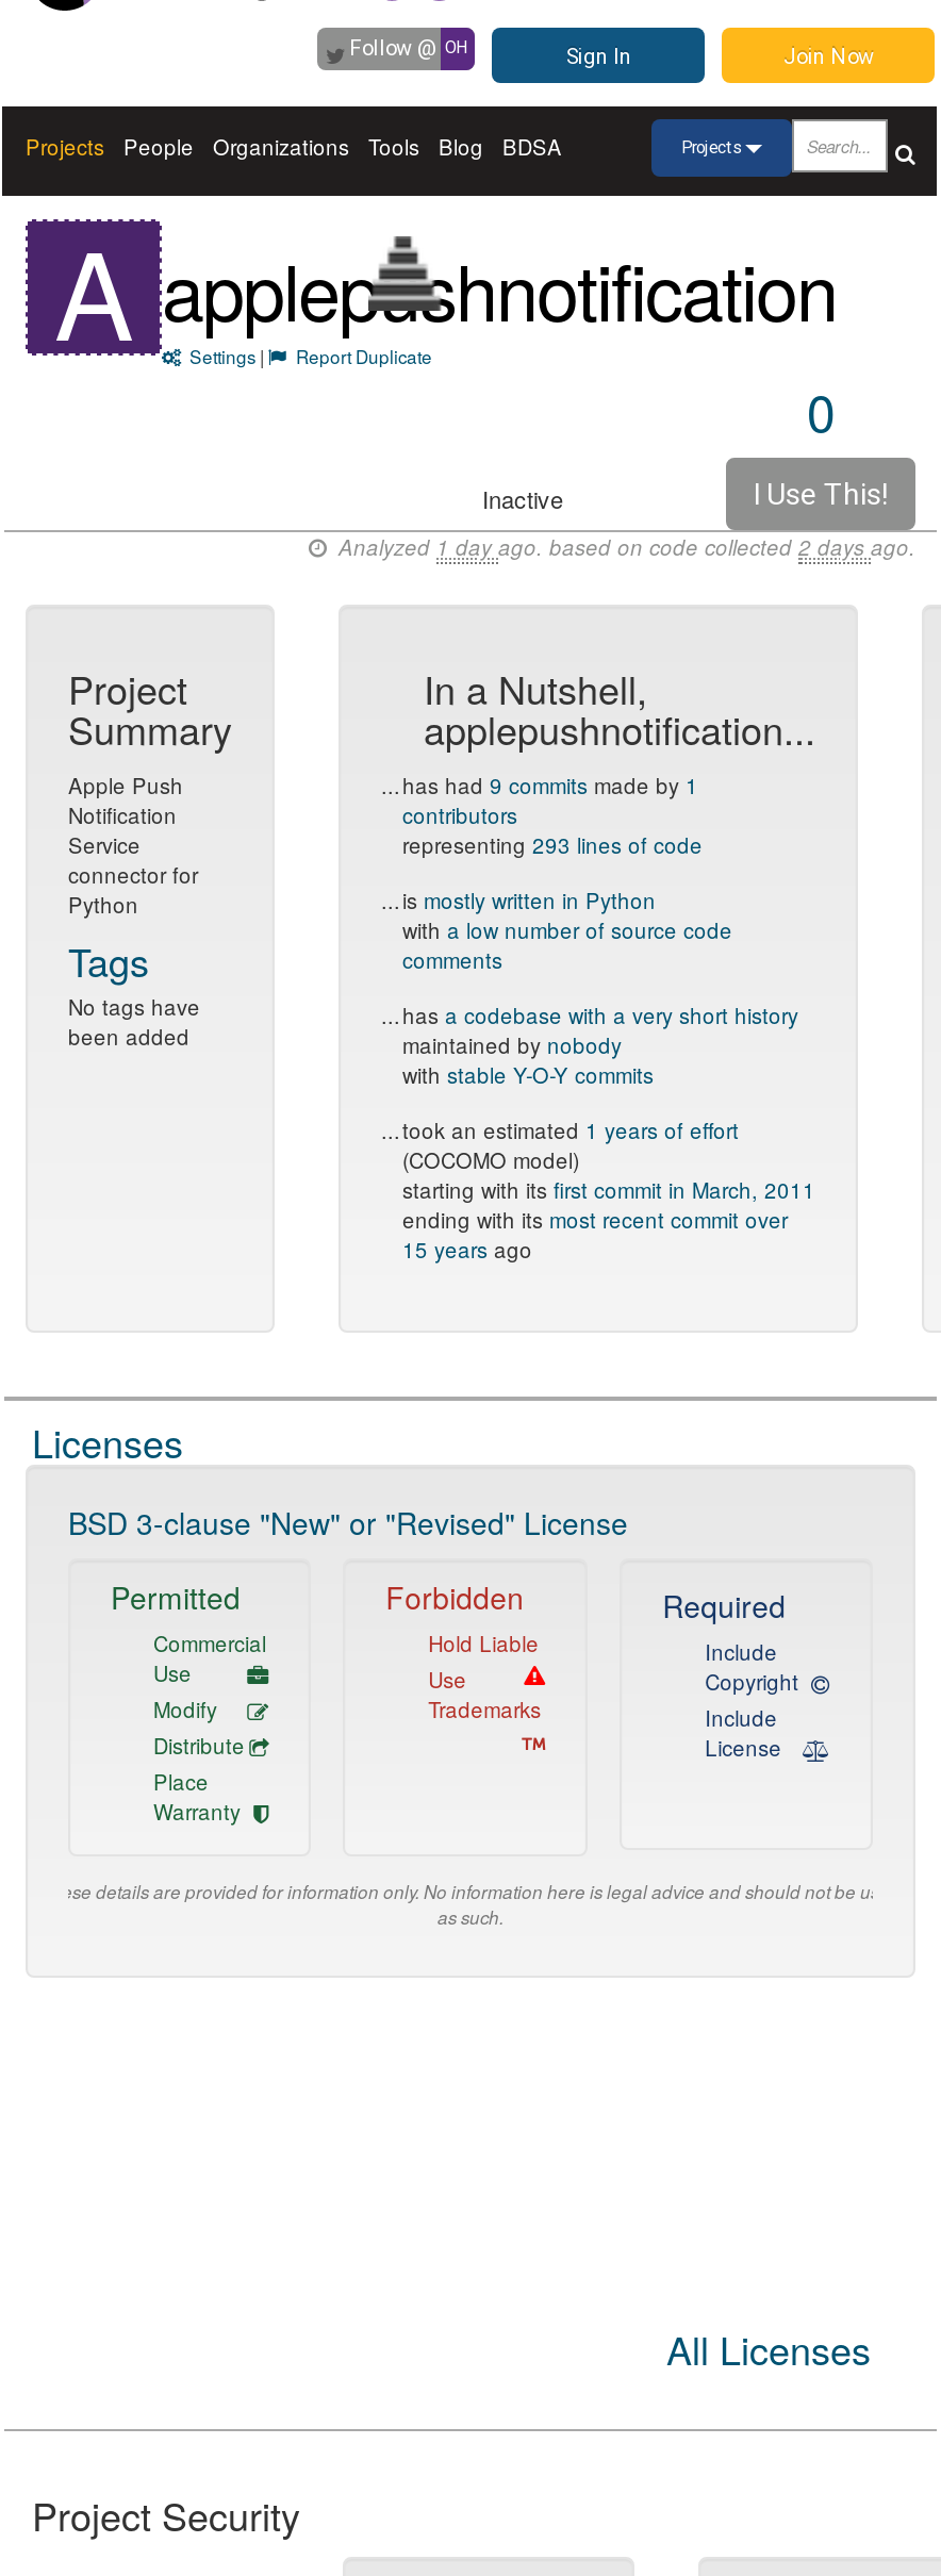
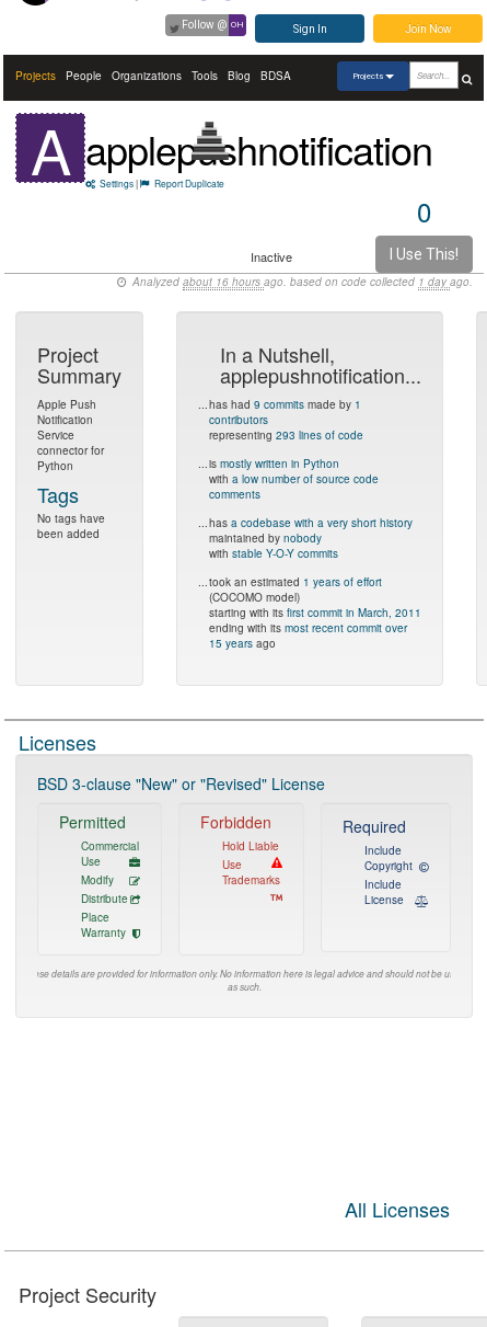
- Analyzed1 dayago. based on code collected2 daysago.
+ Analyzedabout 16 hoursago. based on code collected1 dayago.
